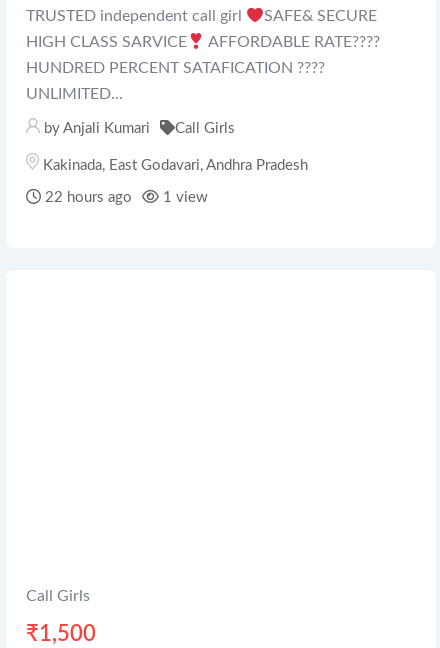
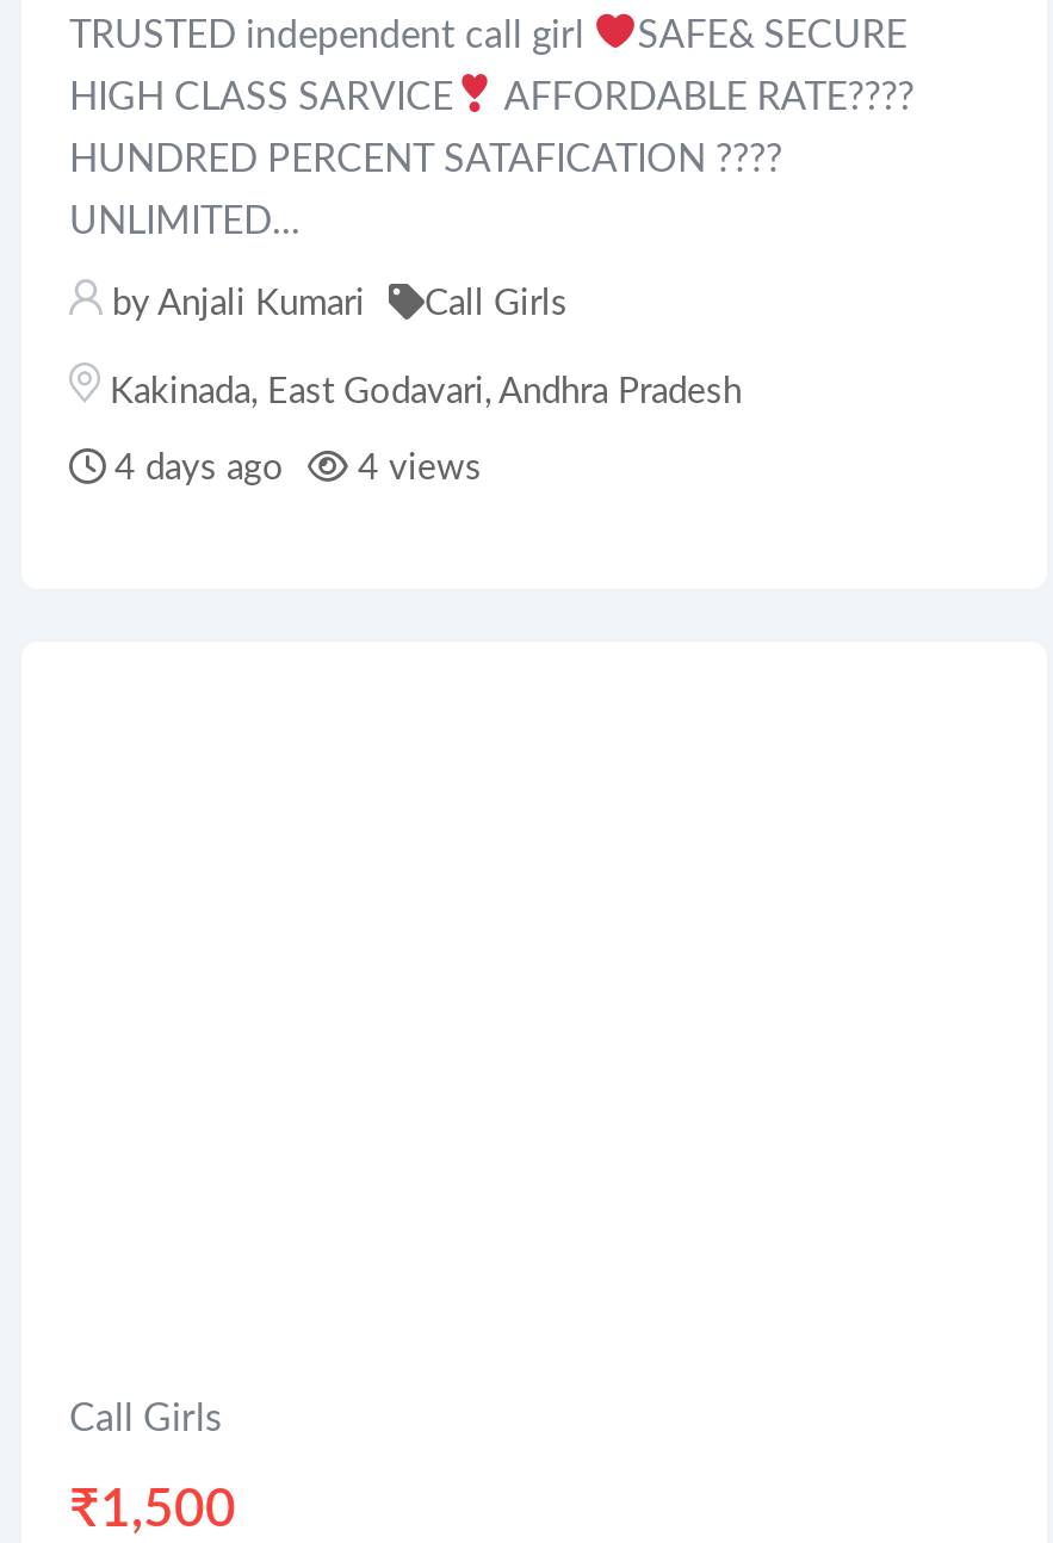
- 22 hours ago
- 1 view
+ 4 days ago
+ 4 views
